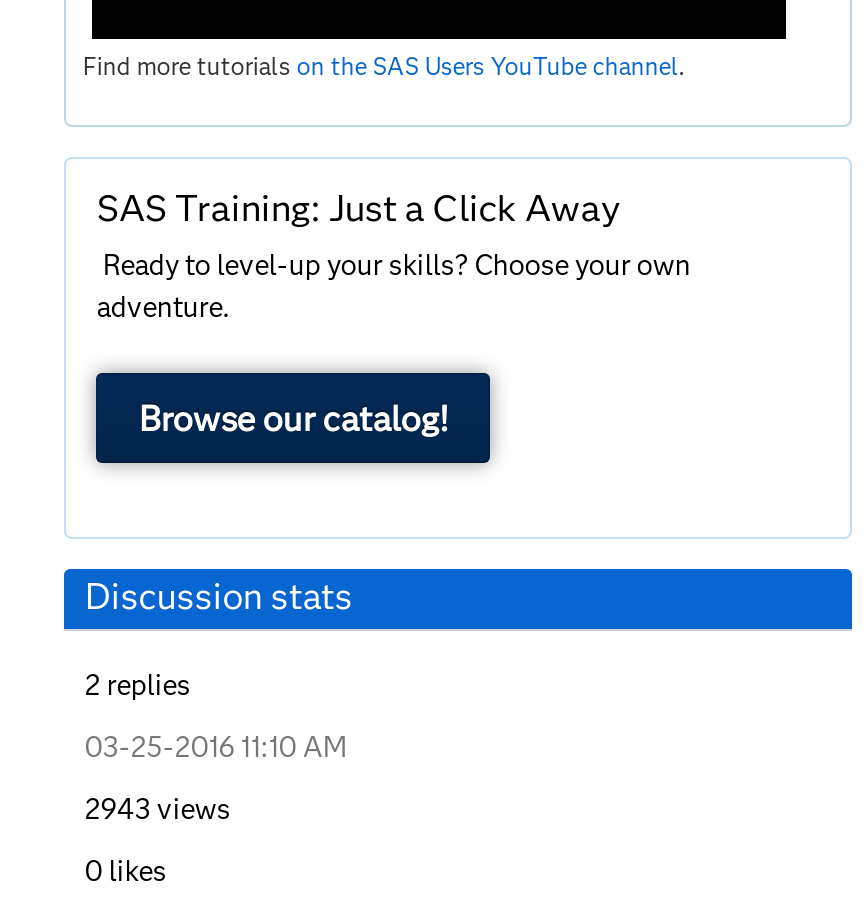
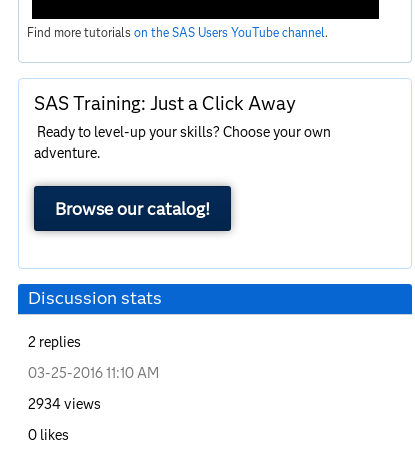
- 2943 views
+ 2934 views
